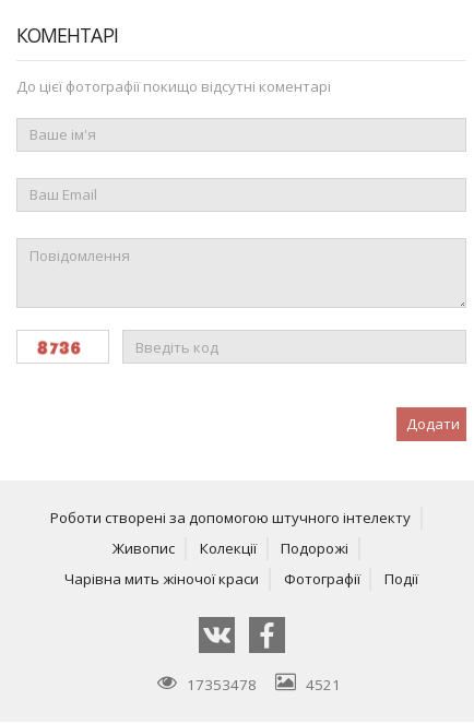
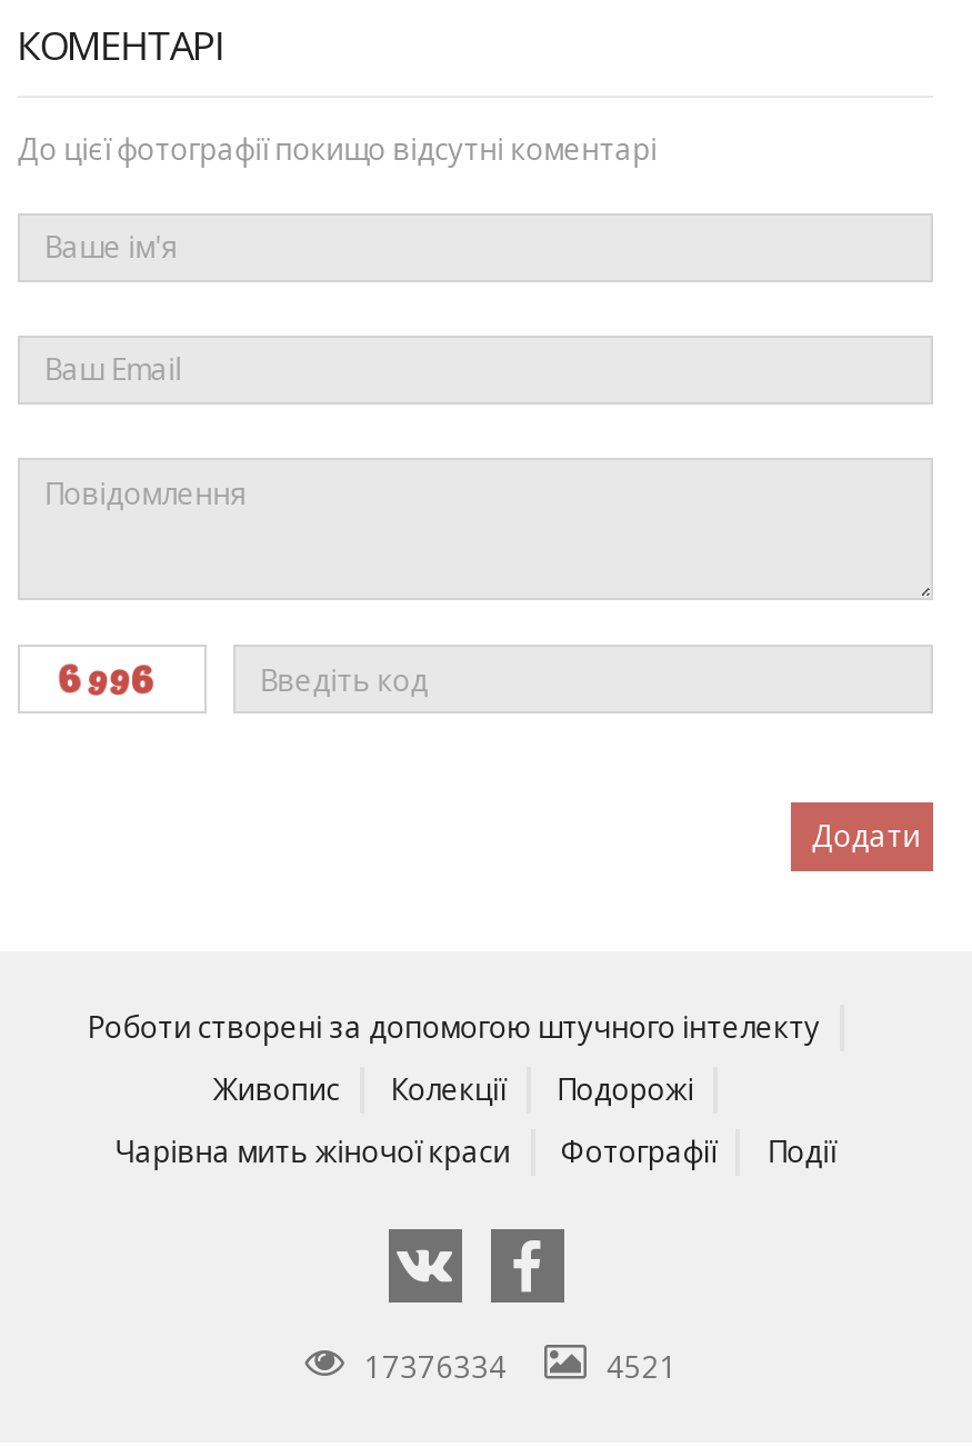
- 17353478
+ 17376334
